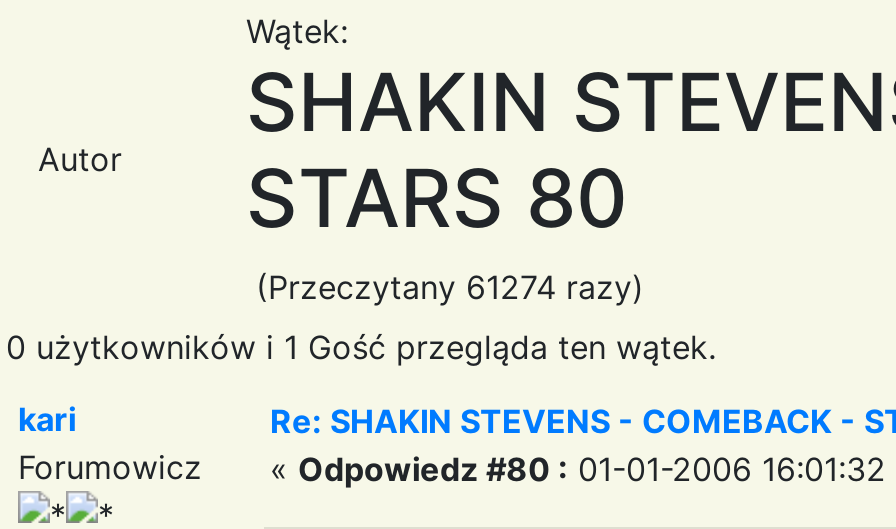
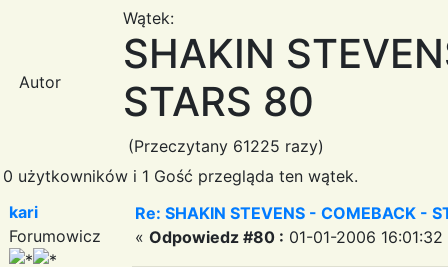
- (Przeczytany 61274 razy)
+ (Przeczytany 61225 razy)
